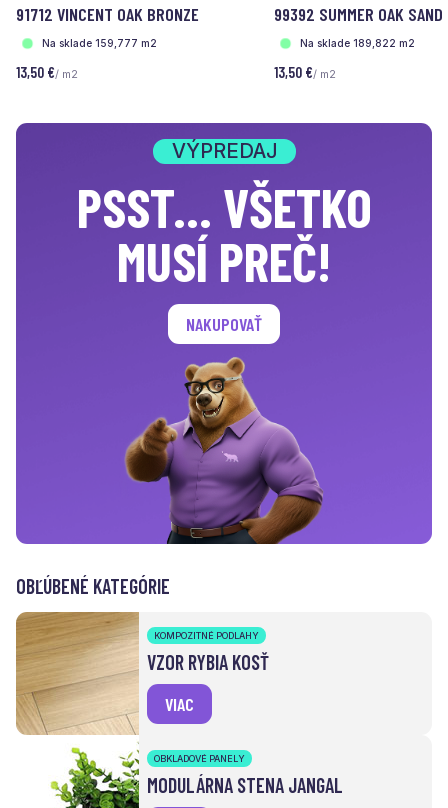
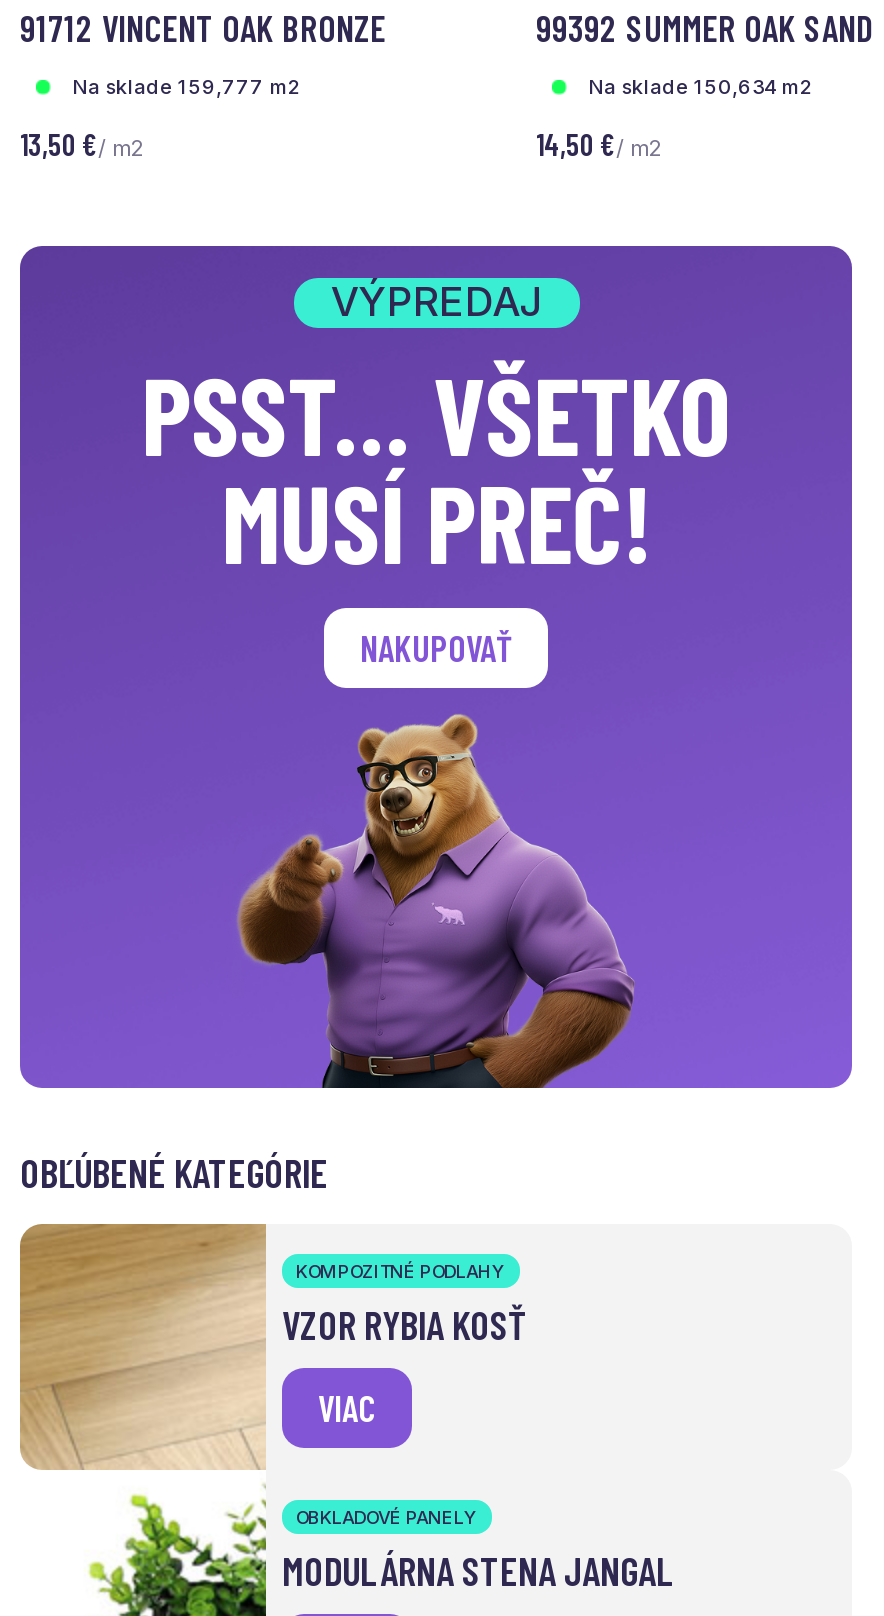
- Na sklade 189,822 m2
+ Na sklade 150,634 m2

- 13,50 €/ m2
+ 14,50 €/ m2
